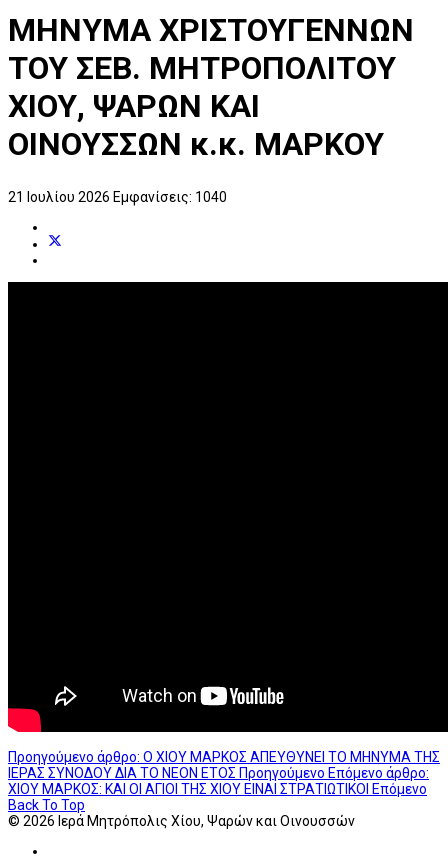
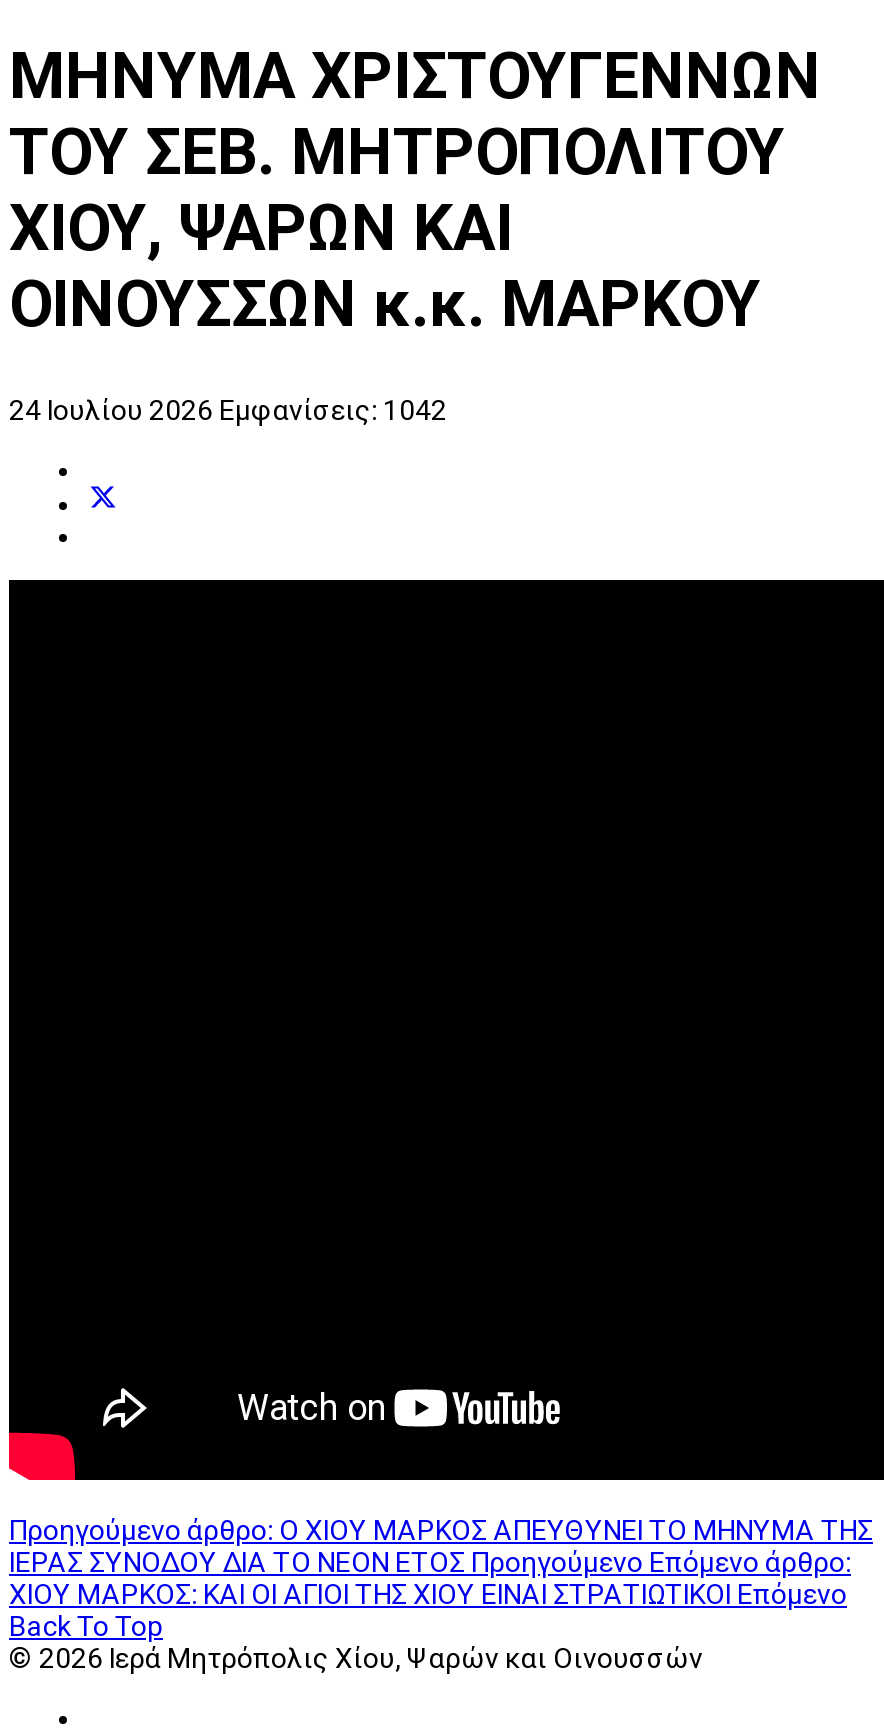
- 21 Ιουλίου 2026 Εμφανίσεις: 1040
+ 24 Ιουλίου 2026 Εμφανίσεις: 1042
